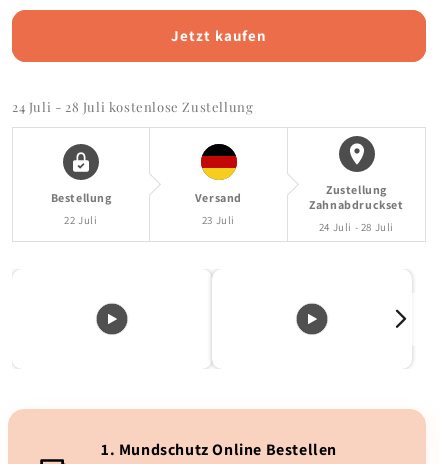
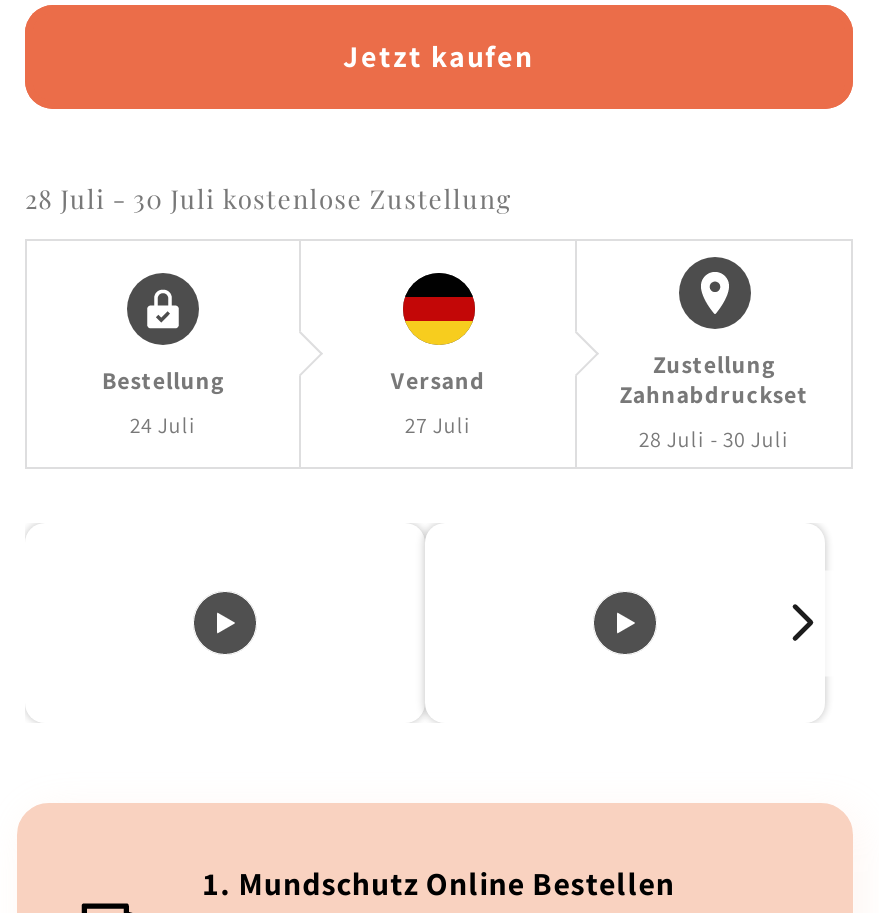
- 24 Juli - 28 Juli kostenlose Zustellung
+ 28 Juli - 30 Juli kostenlose Zustellung

- 22 Juli
+ 24 Juli

- 23 Juli
+ 27 Juli

- 24 Juli - 28 Juli
+ 28 Juli - 30 Juli
